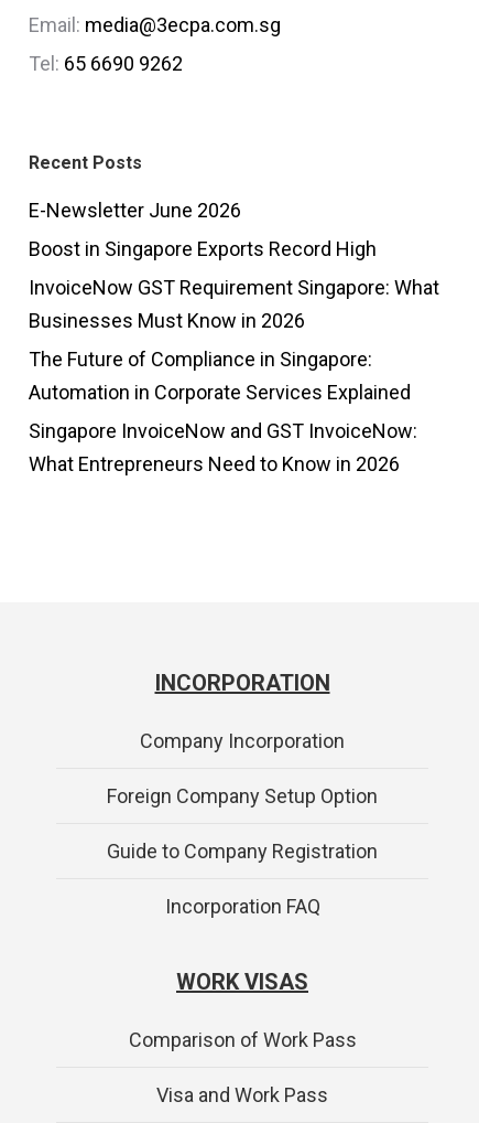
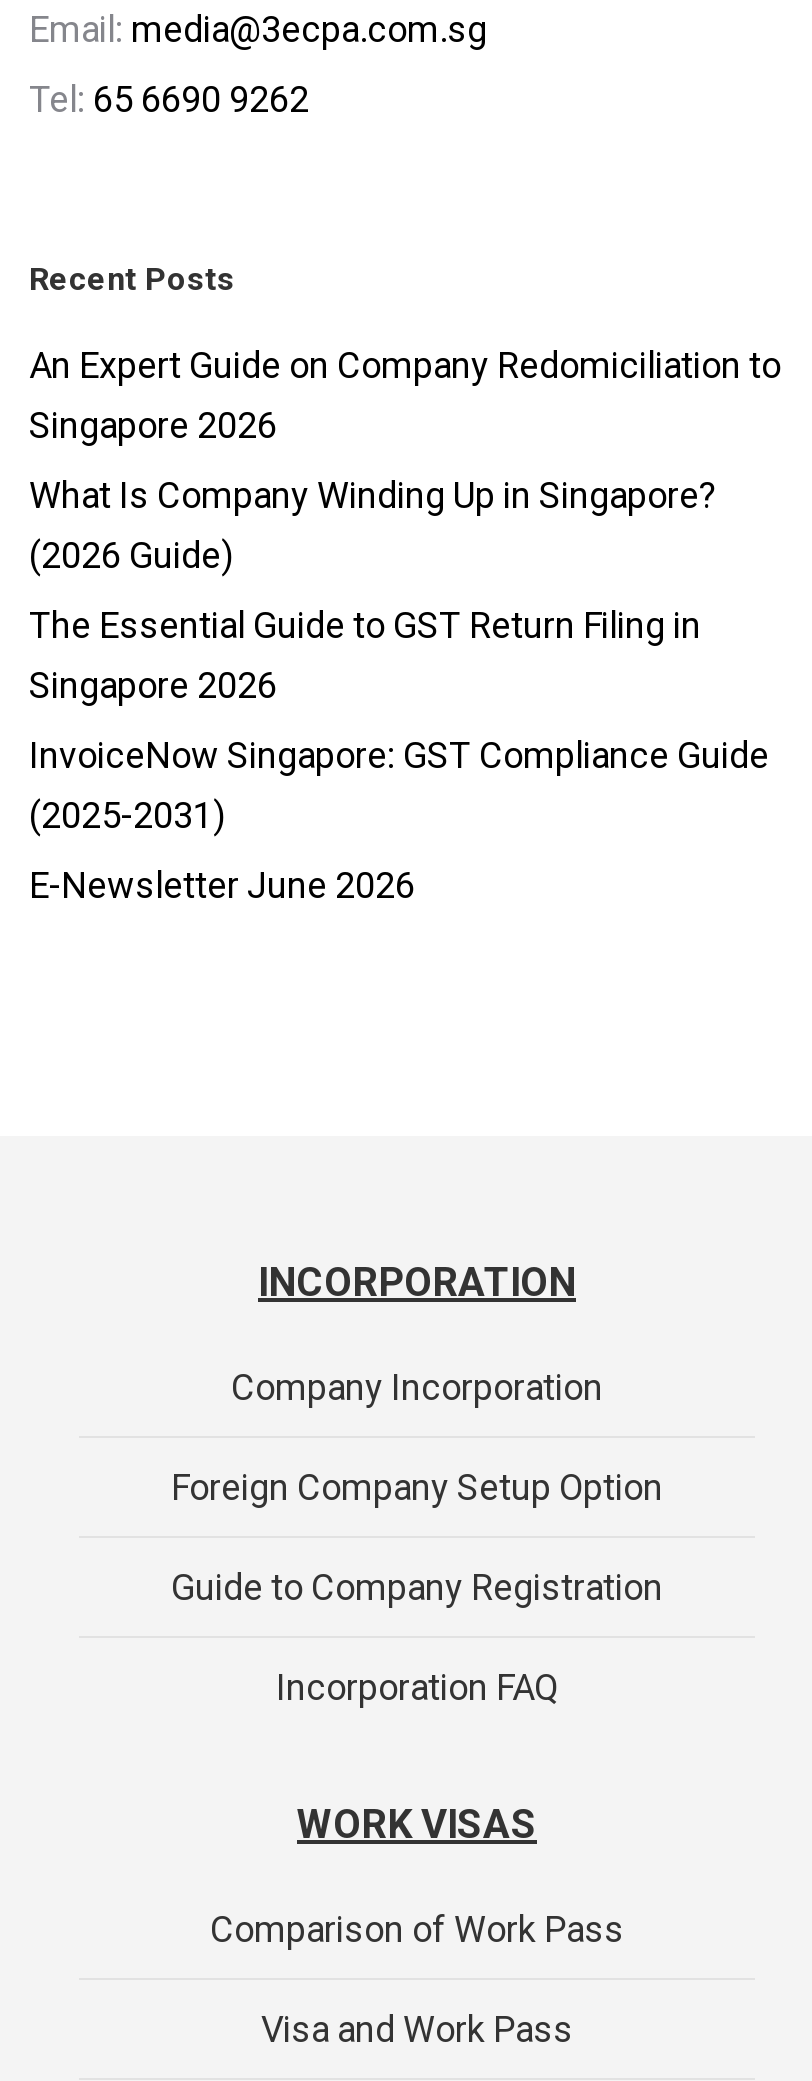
+ An Expert Guide on Company Redomiciliation to
+ Singapore 2026
+ What Is Company Winding Up in Singapore?
+ (2026 Guide)
+ The Essential Guide to GST Return Filing in
+ Singapore 2026
+ InvoiceNow Singapore: GST Compliance Guide
+ (2025-2031)

moved down: E-Newsletter June 2026

- Boost in Singapore Exports Record High
- InvoiceNow GST Requirement Singapore: What
- Businesses Must Know in 2026
- The Future of Compliance in Singapore:
- Automation in Corporate Services Explained
- Singapore InvoiceNow and GST InvoiceNow:
- What Entrepreneurs Need to Know in 2026
